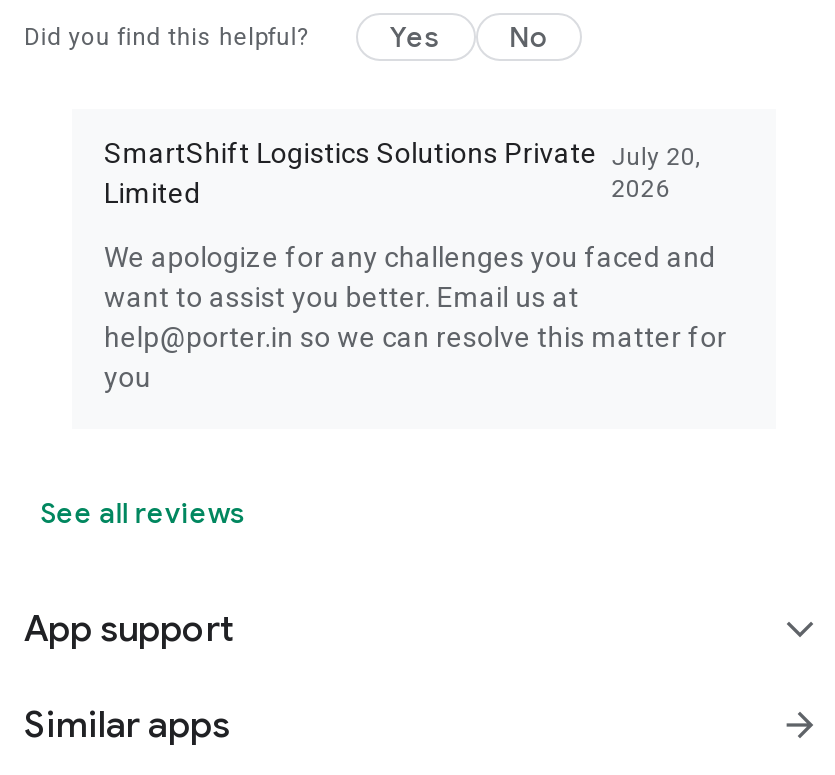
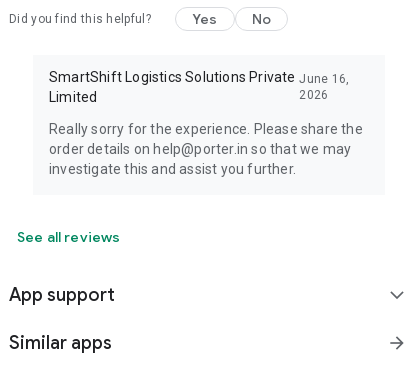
- SmartShift Logistics Solutions Private July 20,
+ SmartShift Logistics Solutions Private June 16,

- We apologize for any challenges you faced and
- want to assist you better. Email us at
- help@porter.in so we can resolve this matter for
- you
+ Really sorry for the experience. Please share the
+ order details on help@porter.in so that we may
+ investigate this and assist you further.
